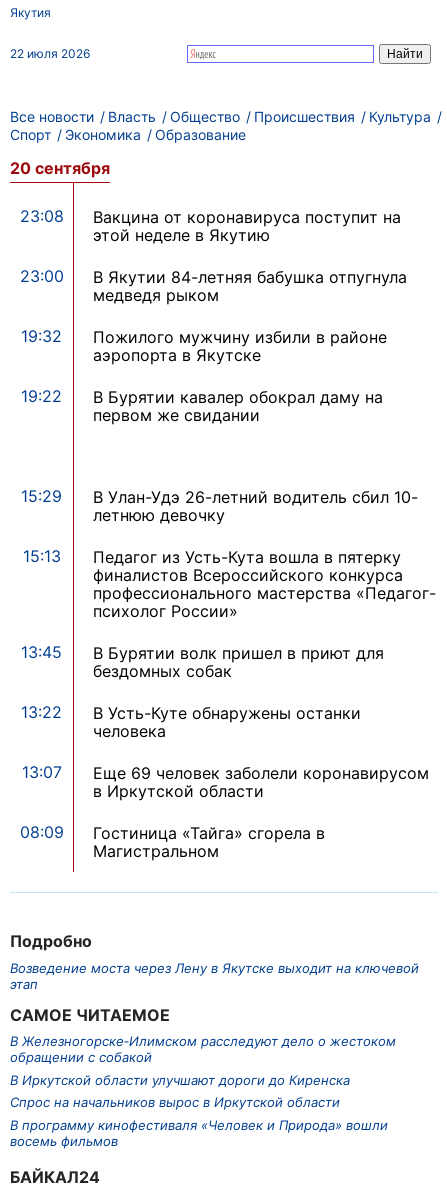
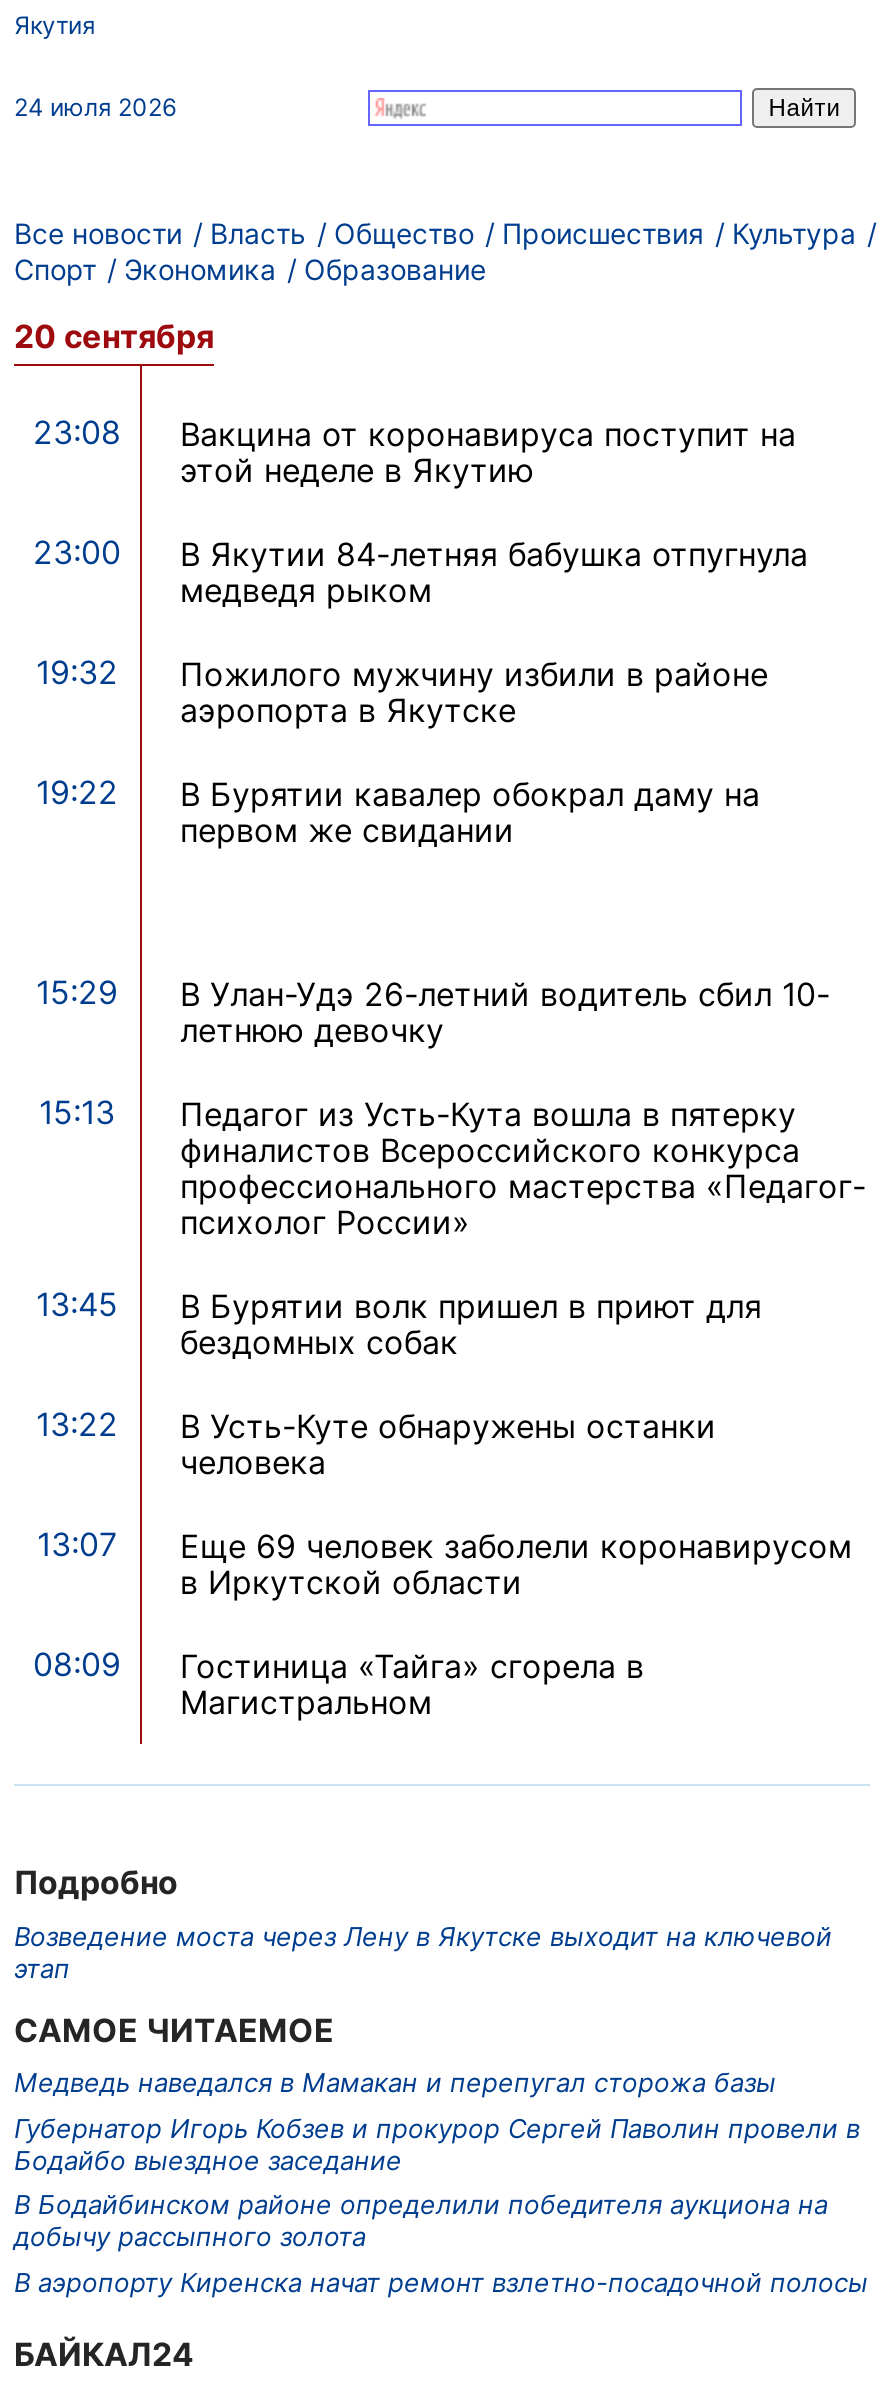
- 22 июля 2026
+ 24 июля 2026

- В Железногорске‑Илимском расследуют дело о жестоком
- обращении с собакой
- В Иркутской области улучшают дороги до Киренска
- Спрос на начальников вырос в Иркутской области
- В программу кинофестиваля «Человек и Природа» вошли
- восемь фильмов
+ Медведь наведался в Мамакан и перепугал сторожа базы
+ Губернатор Игорь Кобзев и прокурор Сергей Паволин провели в
+ Бодайбо выездное заседание
+ В Бодайбинском районе определили победителя аукциона на
+ добычу рассыпного золота
+ В аэропорту Киренска начат ремонт взлетно-посадочной полосы
